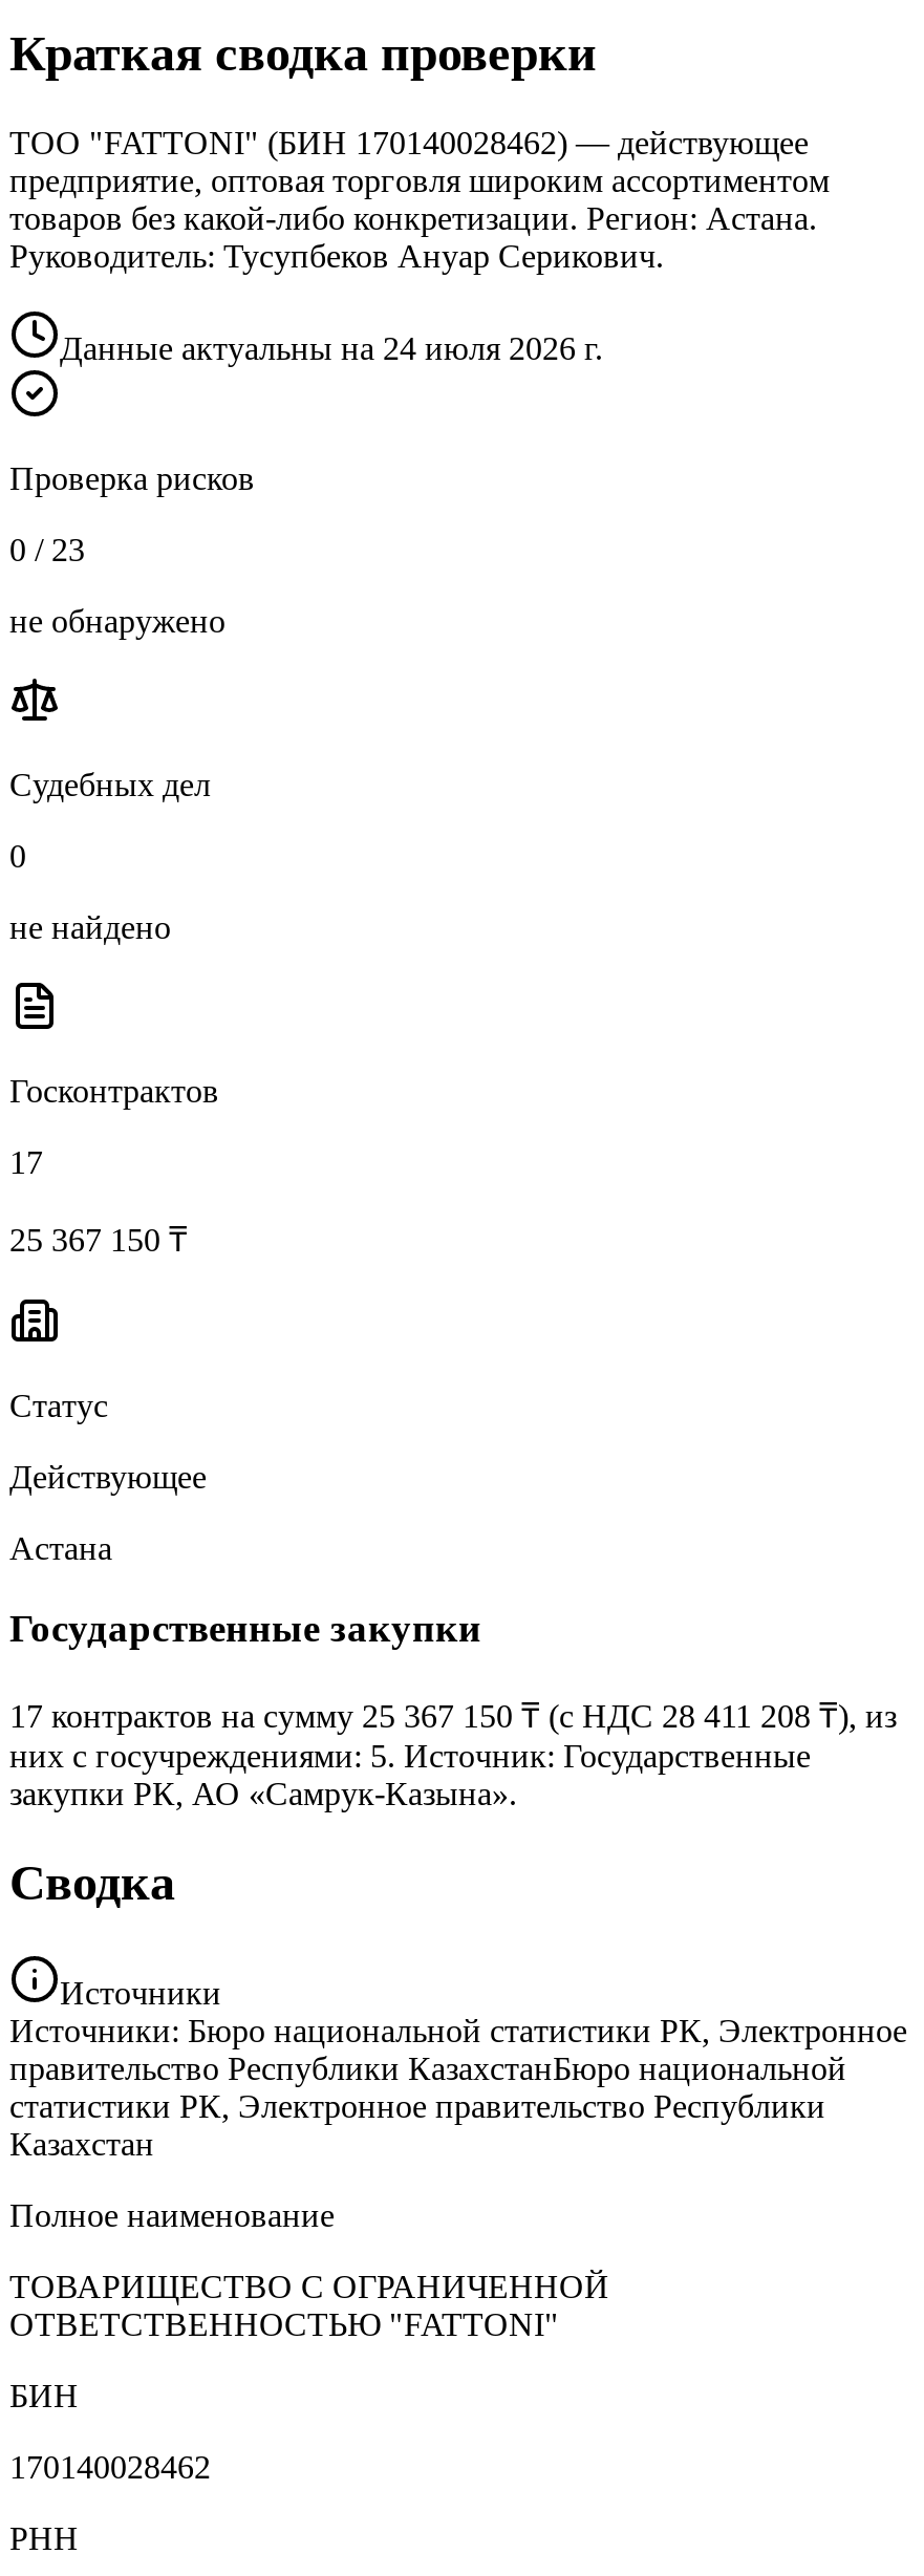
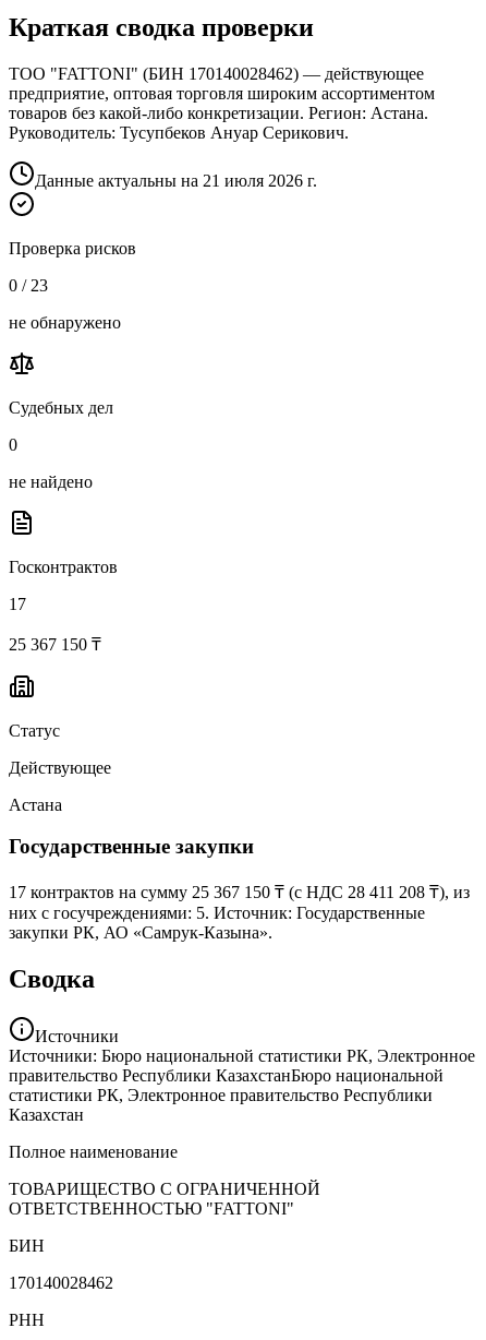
- Данные актуальны на 24 июля 2026 г.
+ Данные актуальны на 21 июля 2026 г.
